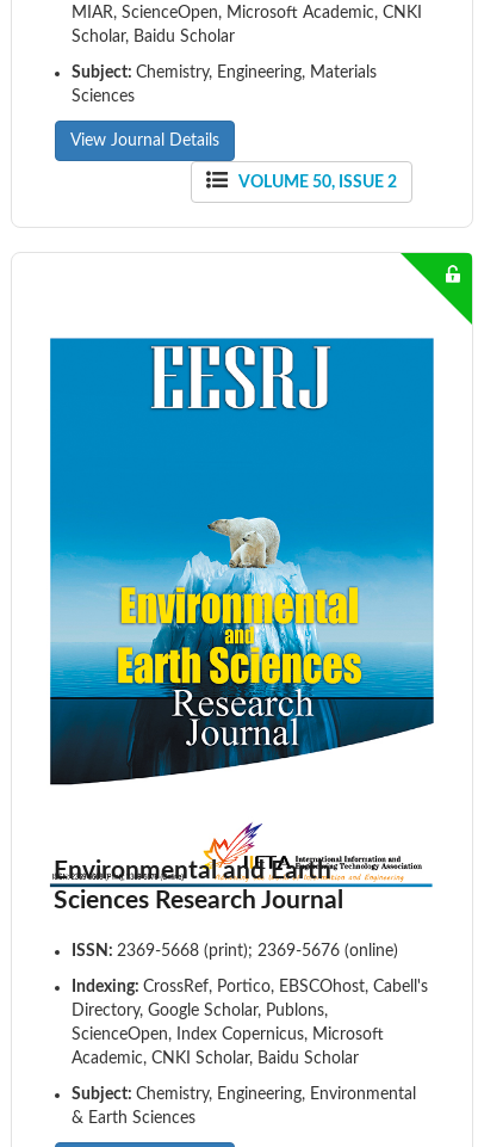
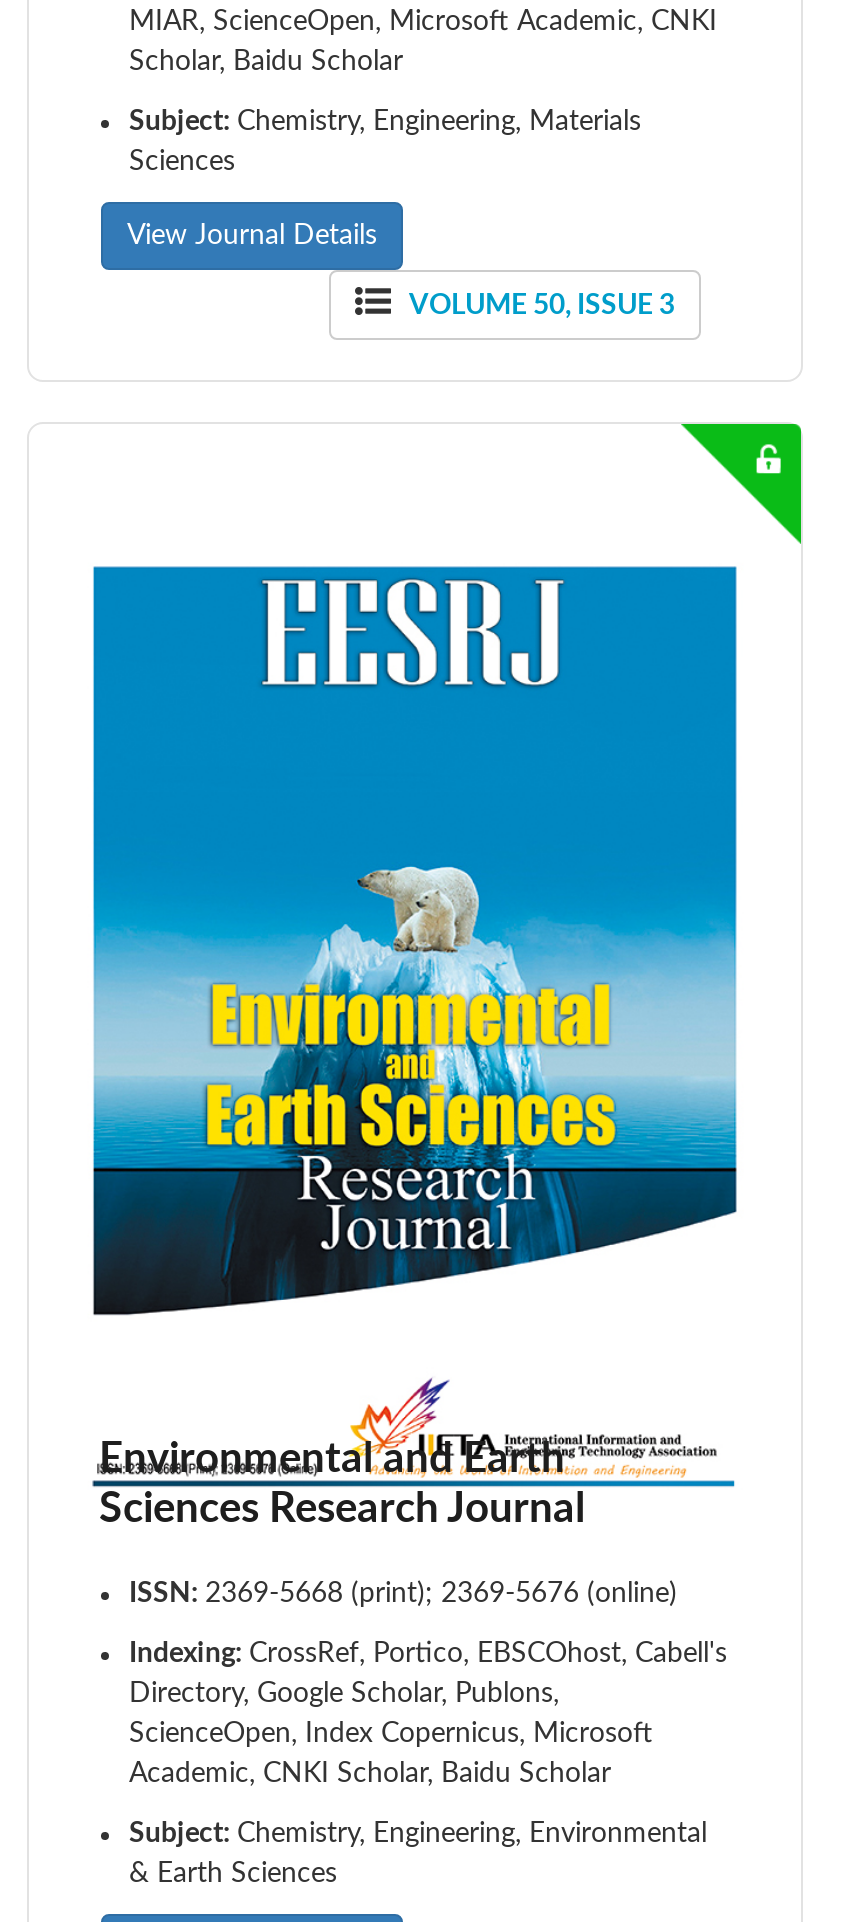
- VOLUME 50, ISSUE 2
+ VOLUME 50, ISSUE 3
